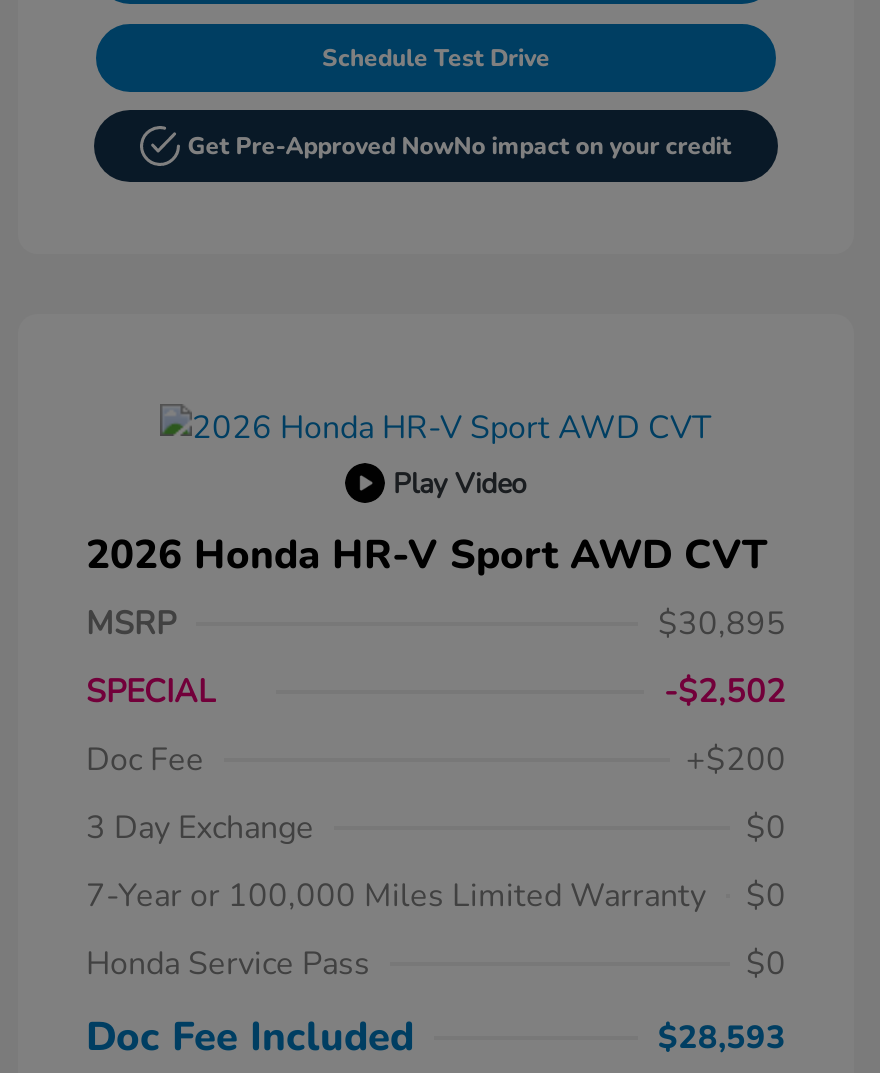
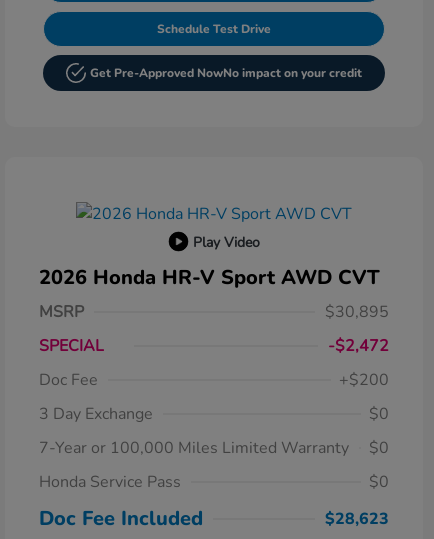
- -$2,502
+ -$2,472

- $28,593
+ $28,623
